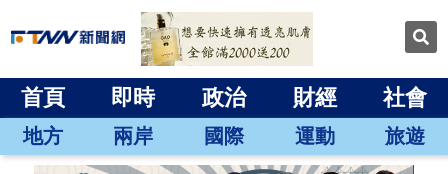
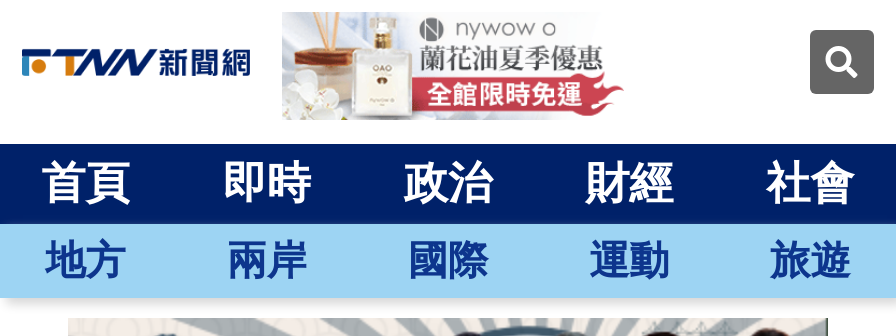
- [image]
+ [image]
